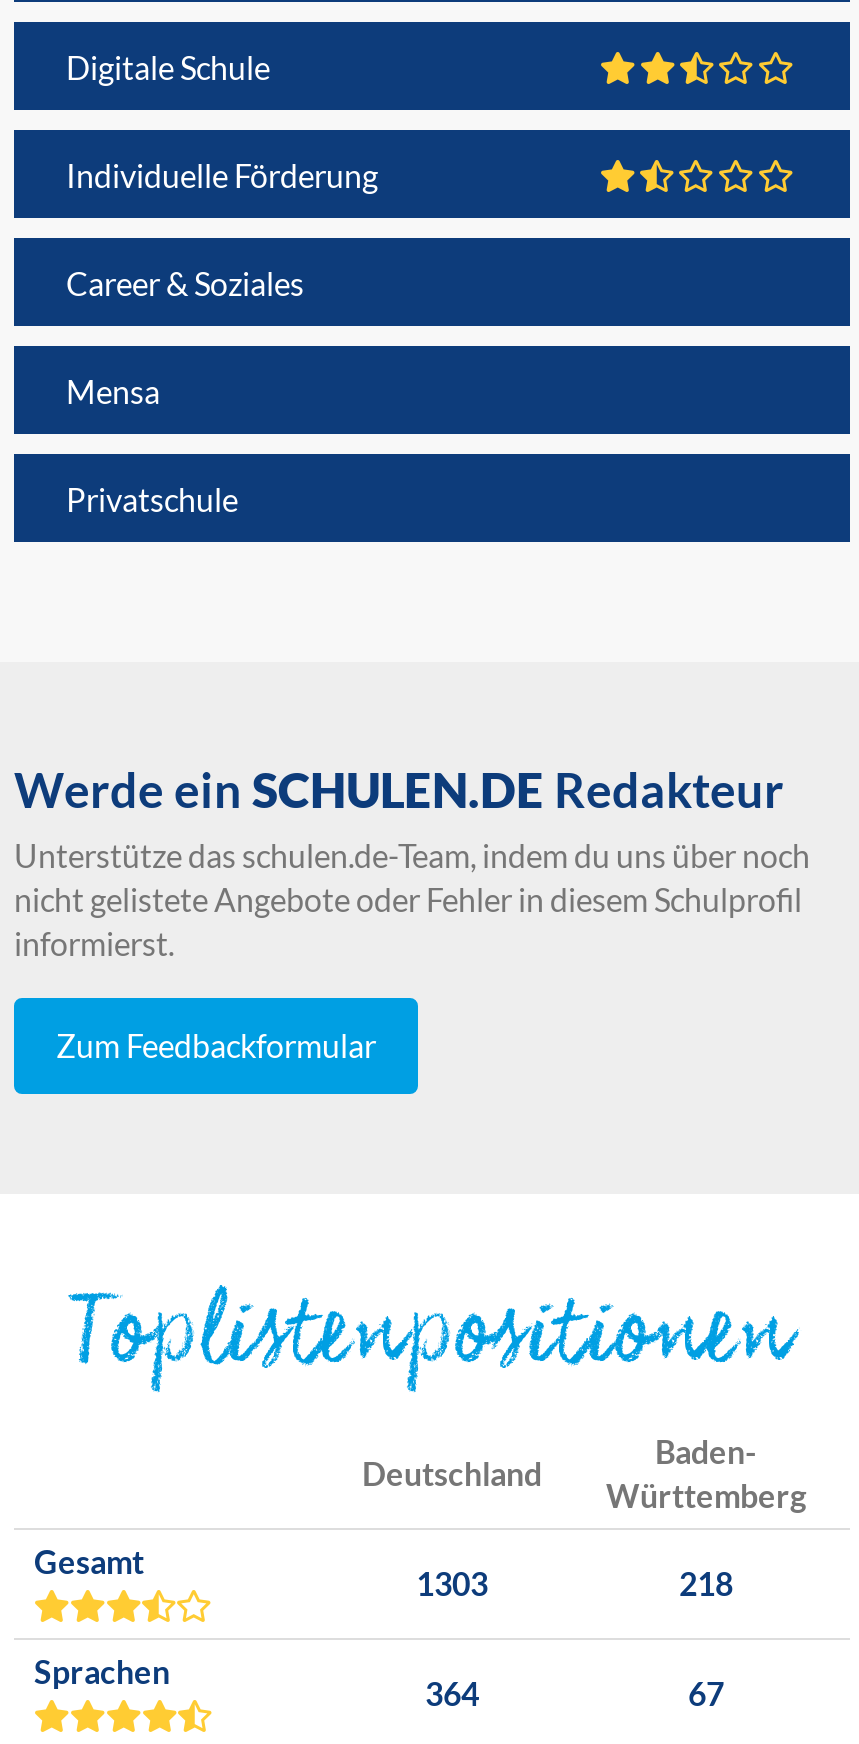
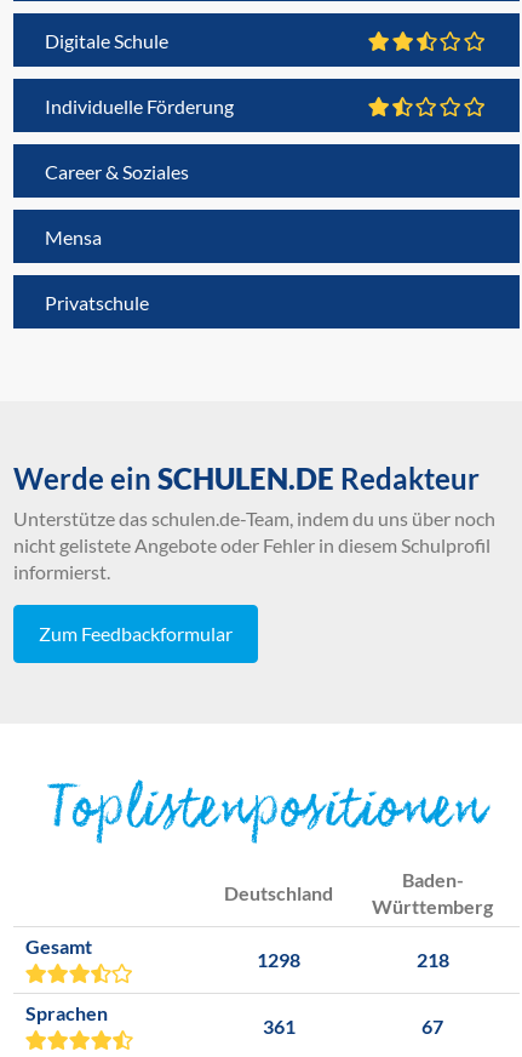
- 1303
+ 1298

- 364
+ 361
